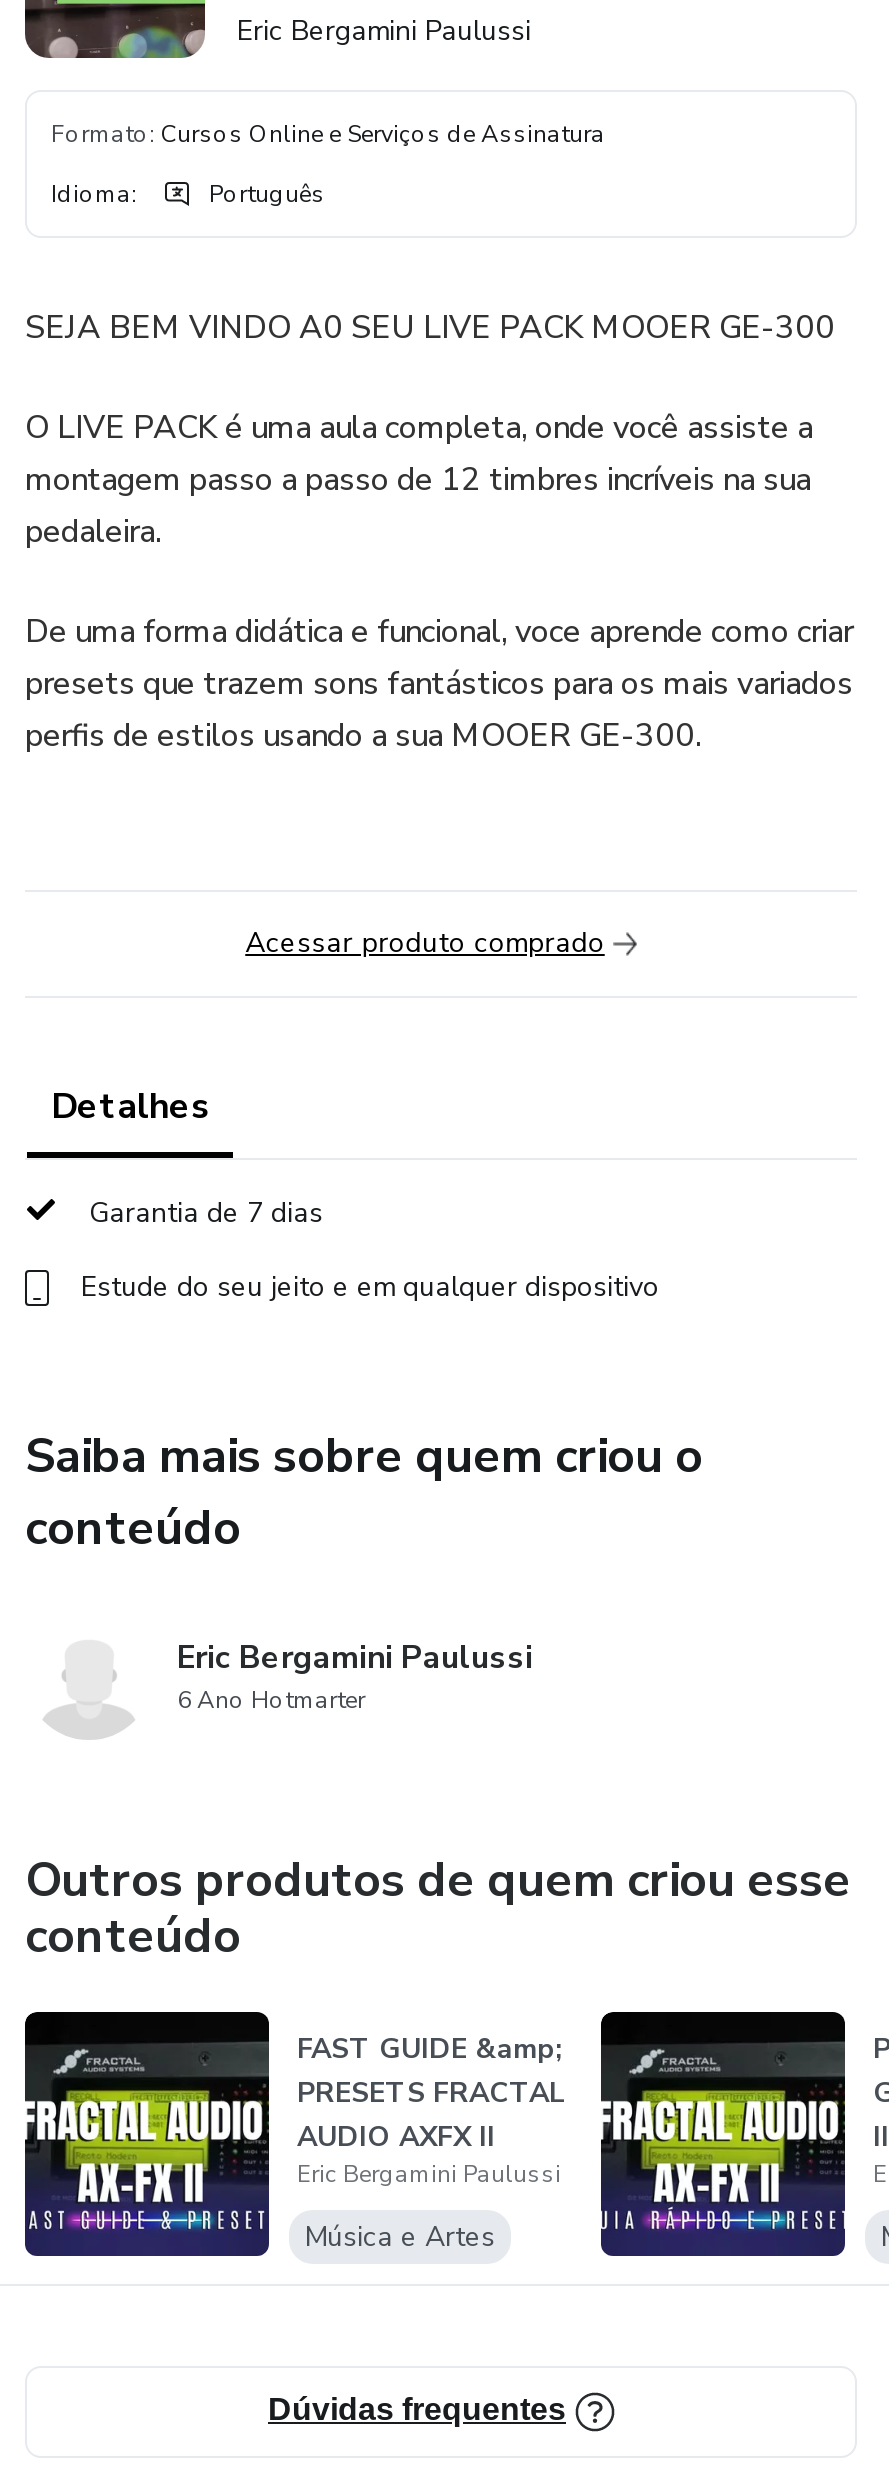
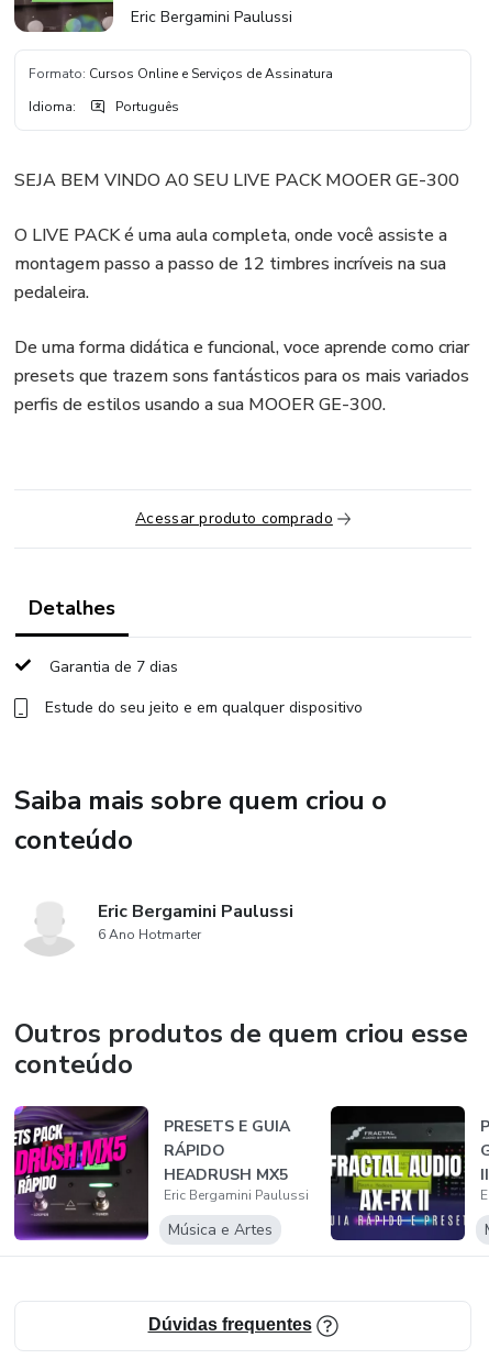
- [image]
- FAST GUIDE &amp;
- PRESETS FRACTAL
- AUDIO AXFX II
+ [image]
+ PRESETS E GUIA
+ RÁPIDO
+ HEADRUSH MX5
